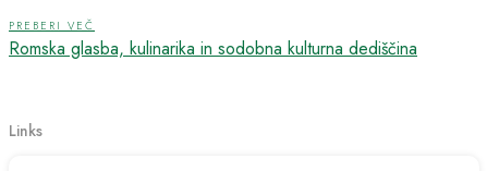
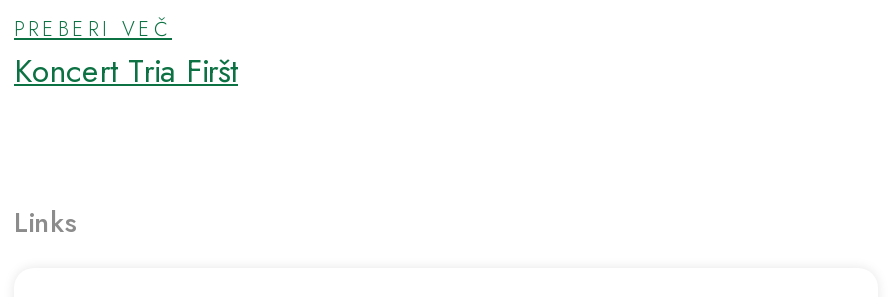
- Romska glasba, kulinarika in sodobna kulturna dediščina
+ Koncert Tria Firšt
